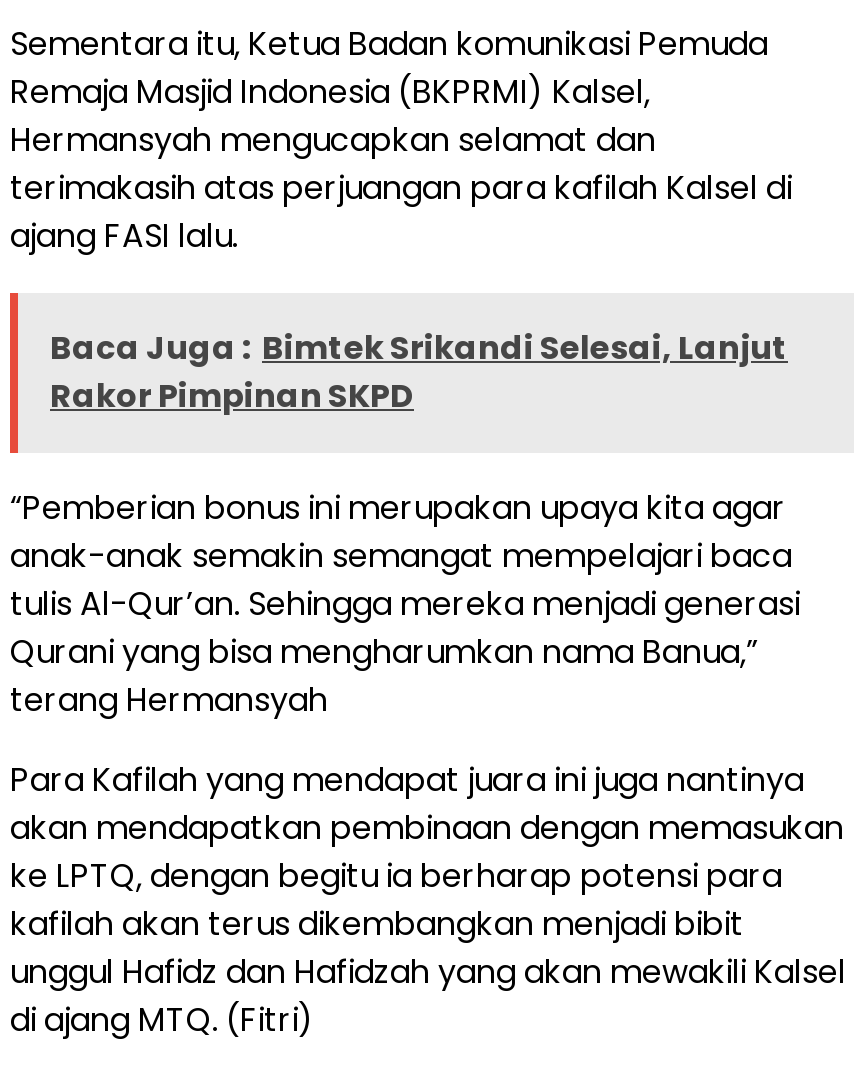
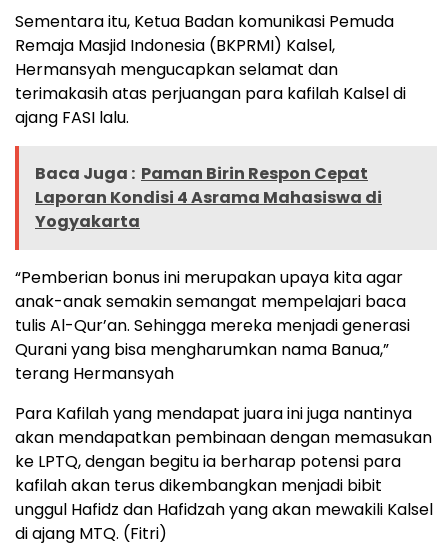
- Baca Juga : Bimtek Srikandi Selesai, Lanjut
- Rakor Pimpinan SKPD
+ Baca Juga : Paman Birin Respon Cepat
+ Laporan Kondisi 4 Asrama Mahasiswa di
+ Yogyakarta
